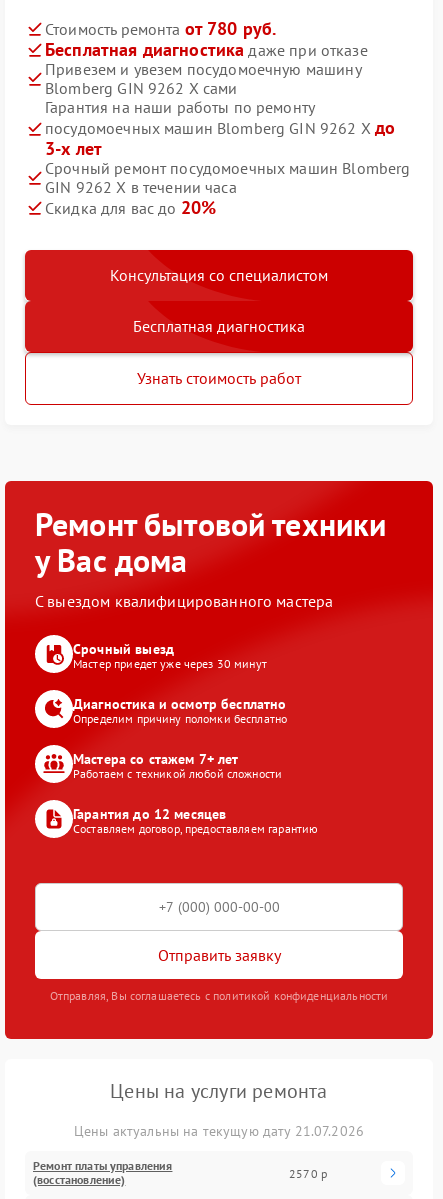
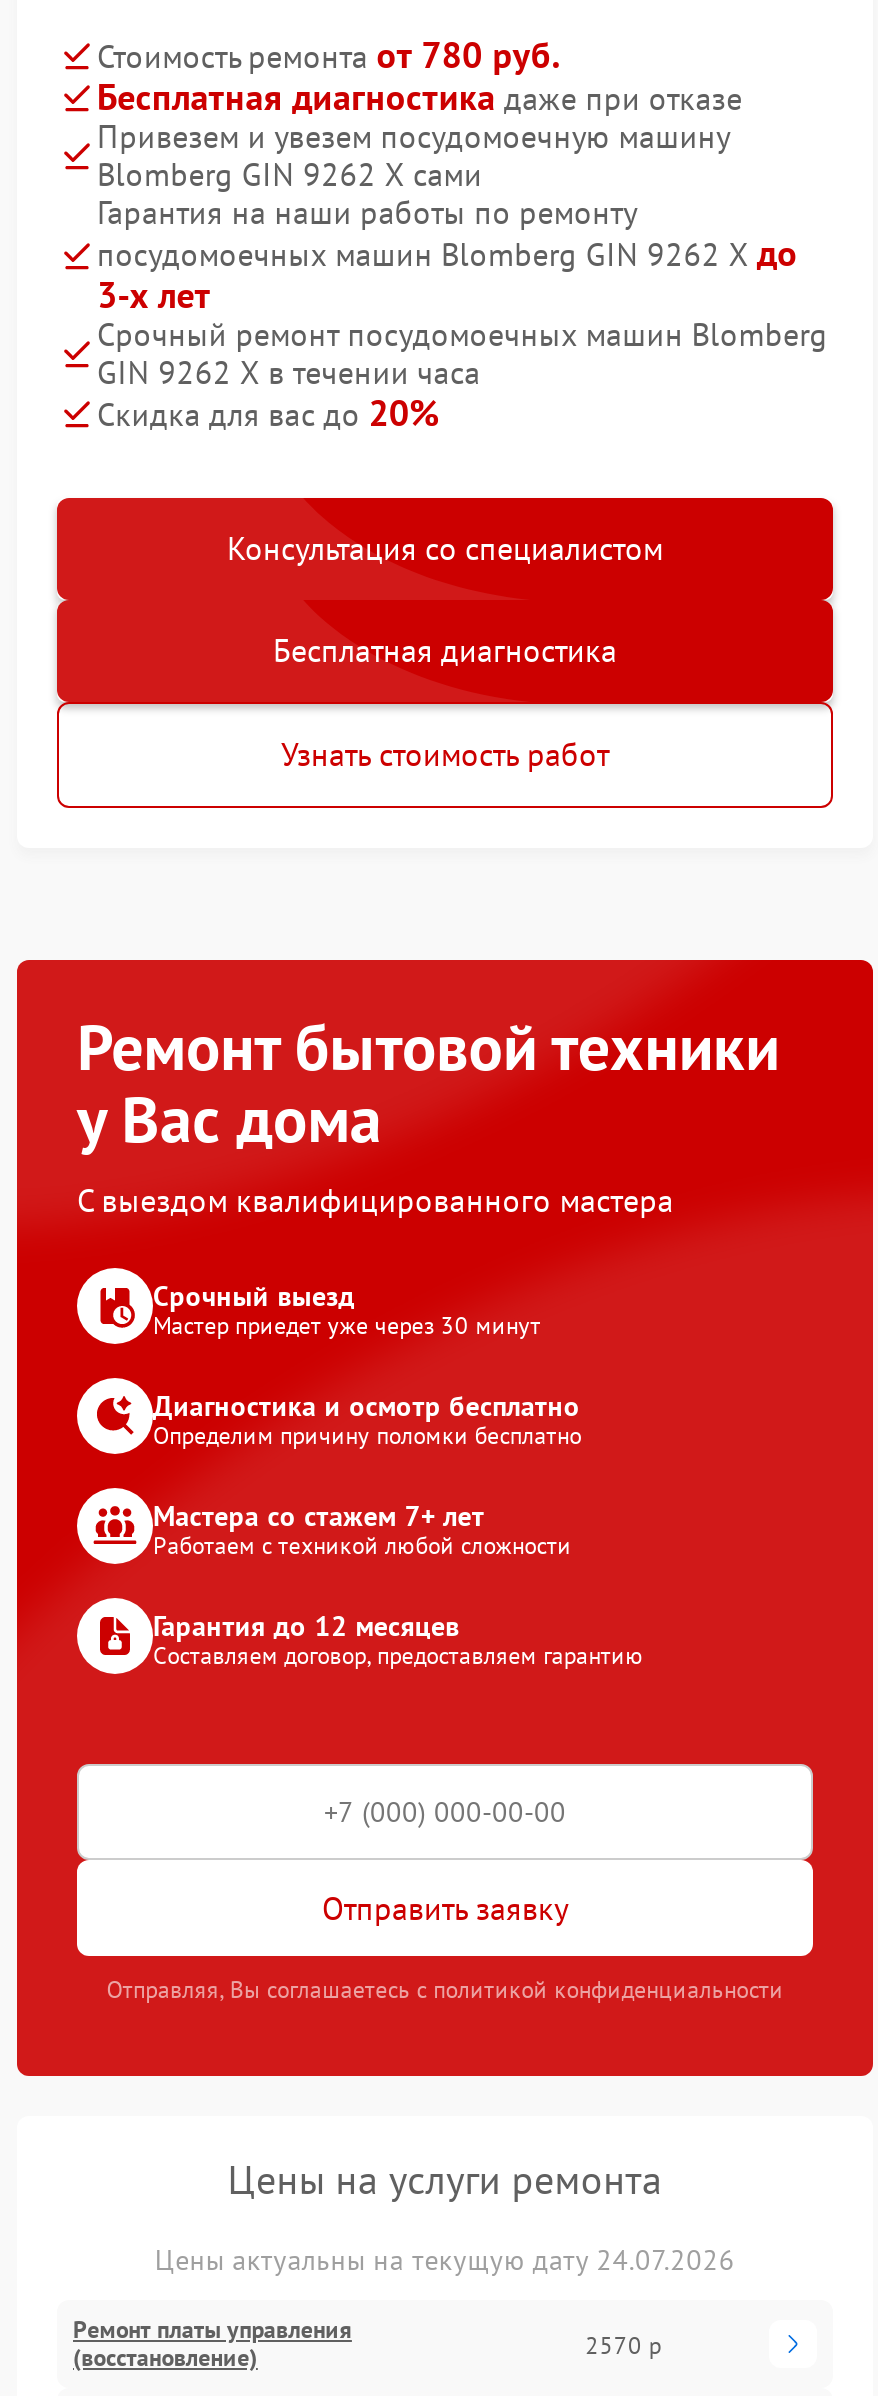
- Цены актуальны на текущую дату 21.07.2026
+ Цены актуальны на текущую дату 24.07.2026
